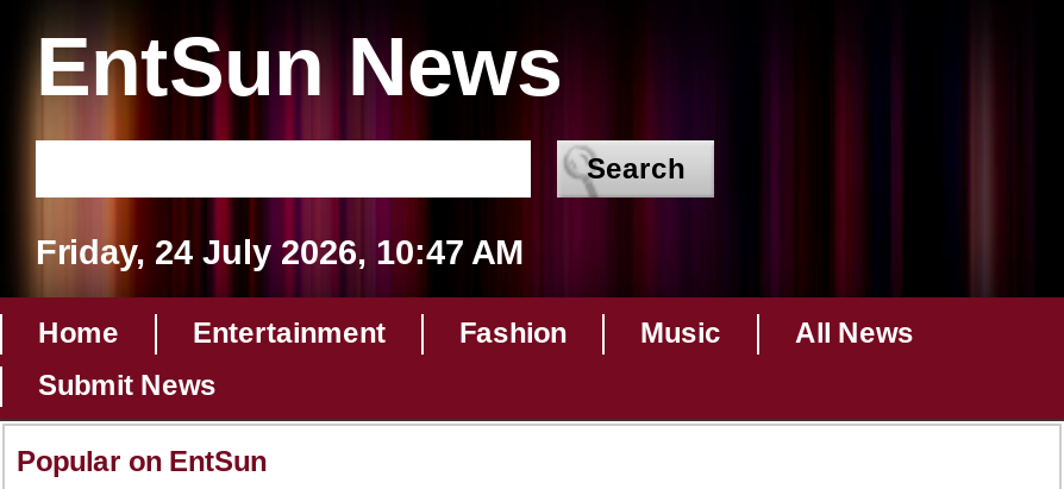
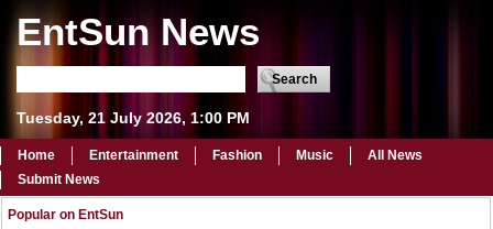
- Friday, 24 July 2026, 10:47 AM
+ Tuesday, 21 July 2026, 1:00 PM
